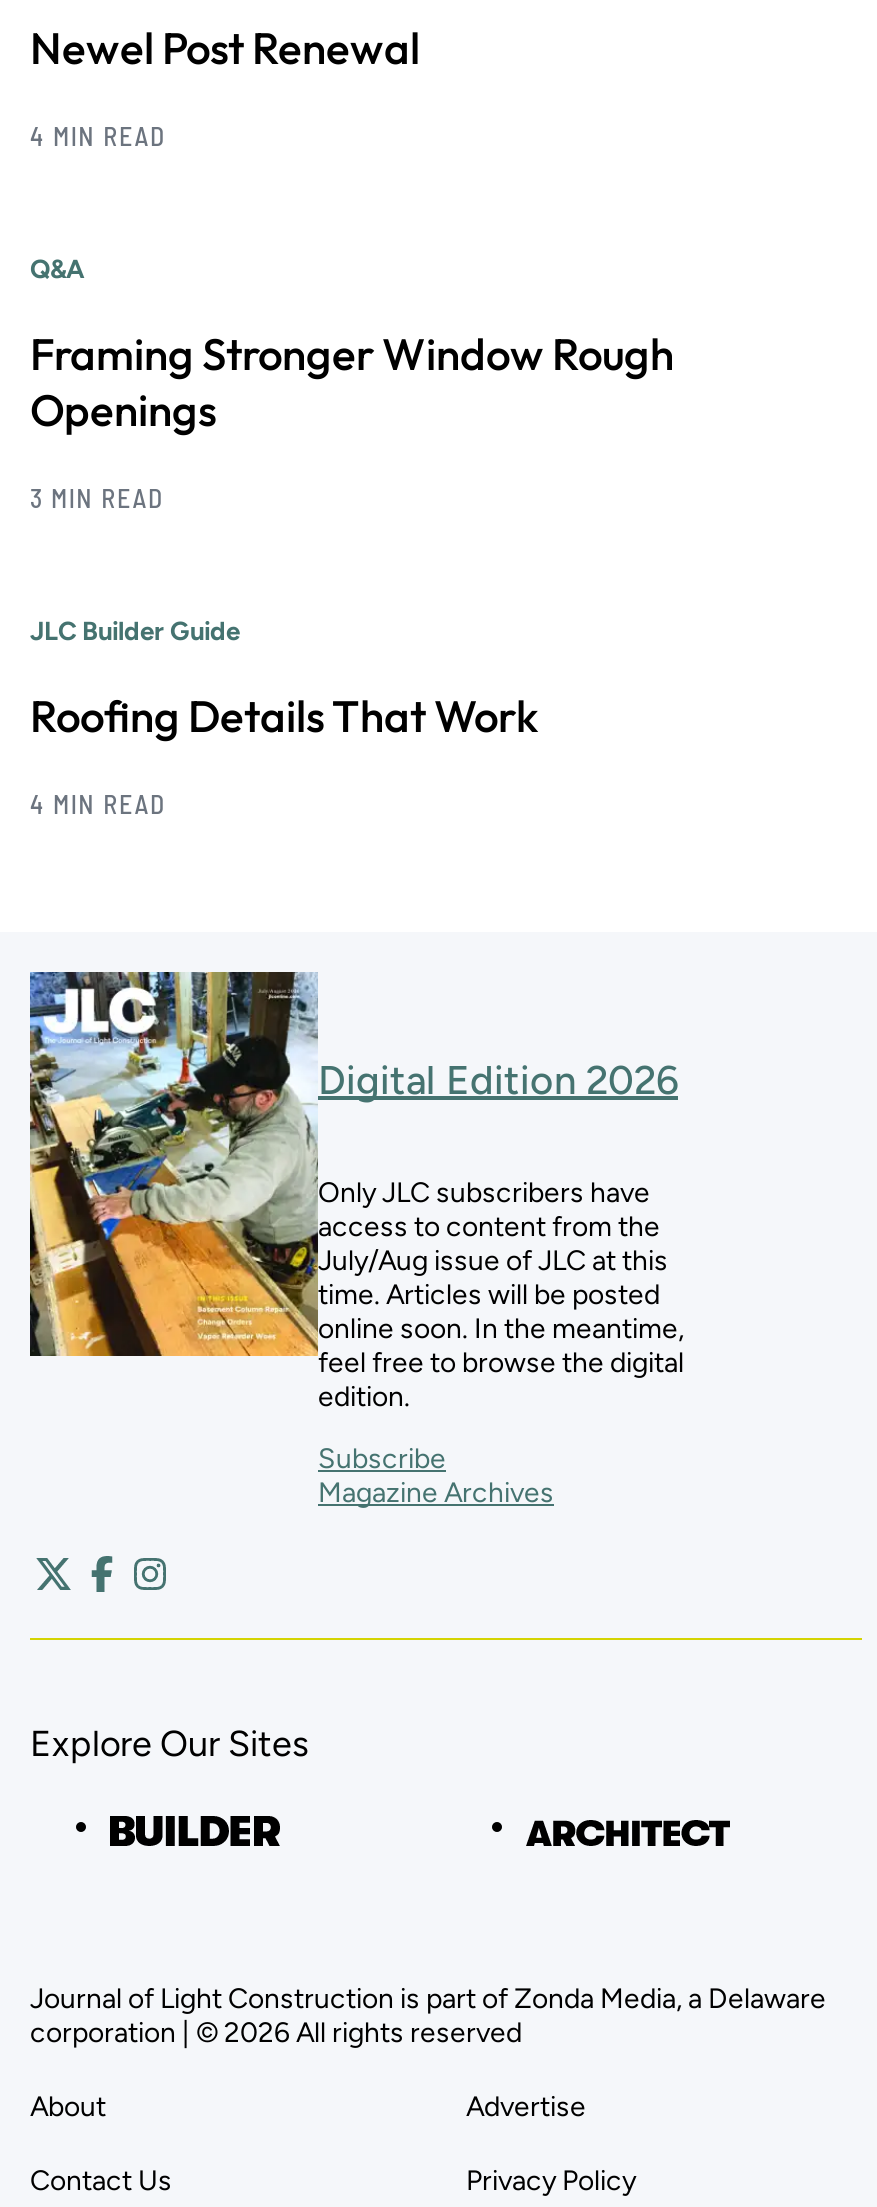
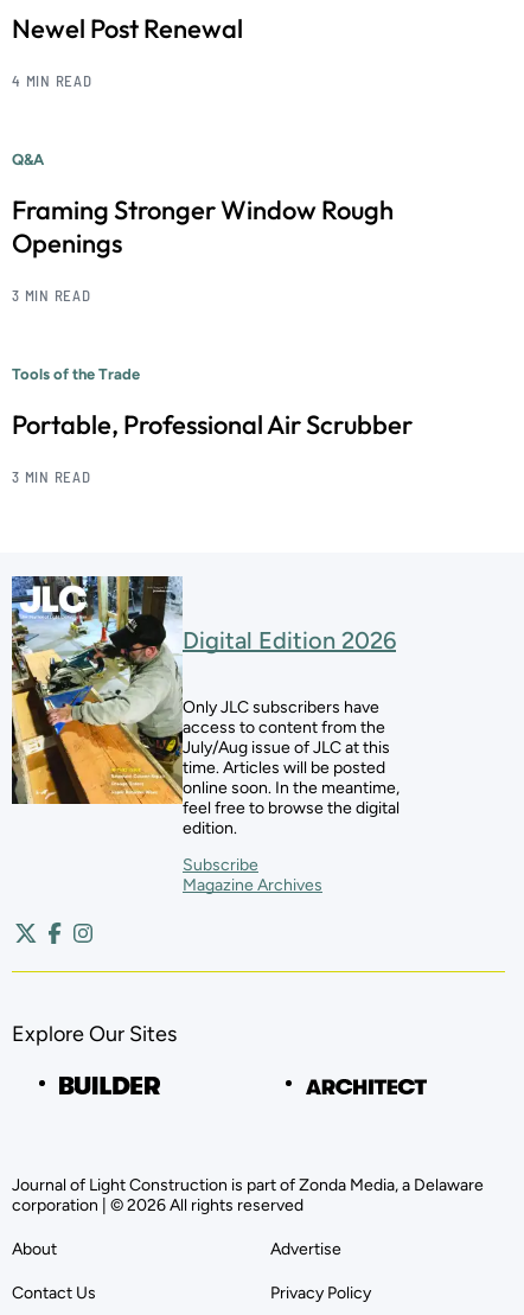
- JLC Builder Guide
+ Tools of the Trade

- Roofing Details That Work
+ Portable, Professional Air Scrubber

- 4 MIN READ
+ 3 MIN READ
